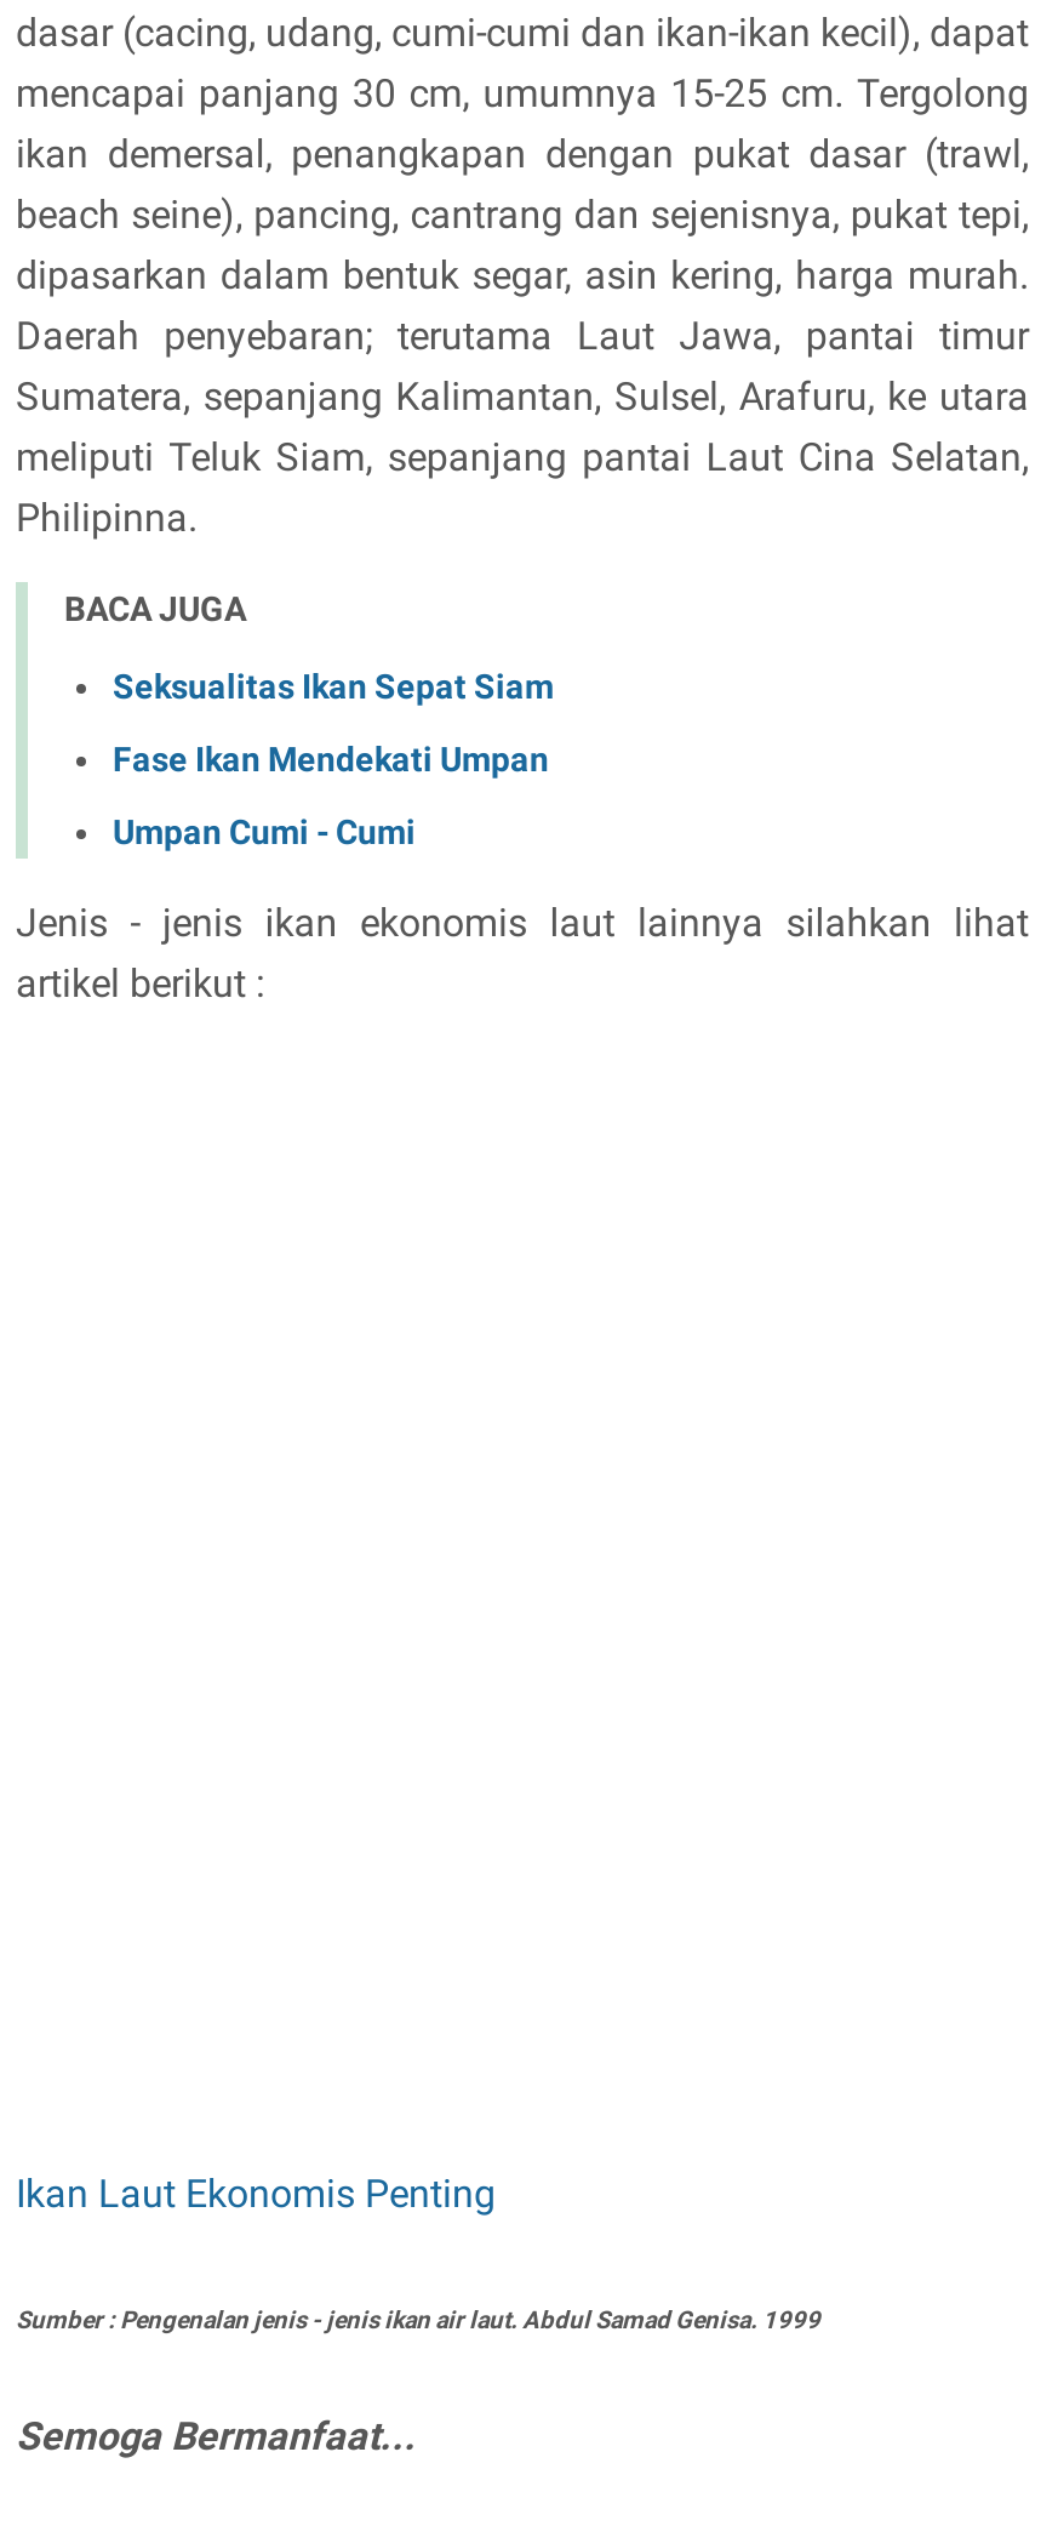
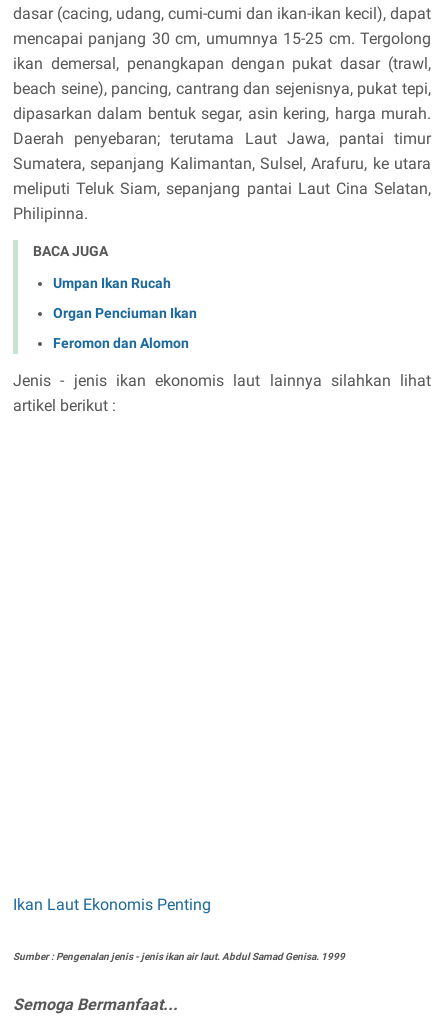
- Seksualitas Ikan Sepat Siam
+ Umpan Ikan Rucah

- Fase Ikan Mendekati Umpan
+ Organ Penciuman Ikan

- Umpan Cumi - Cumi
+ Feromon dan Alomon
